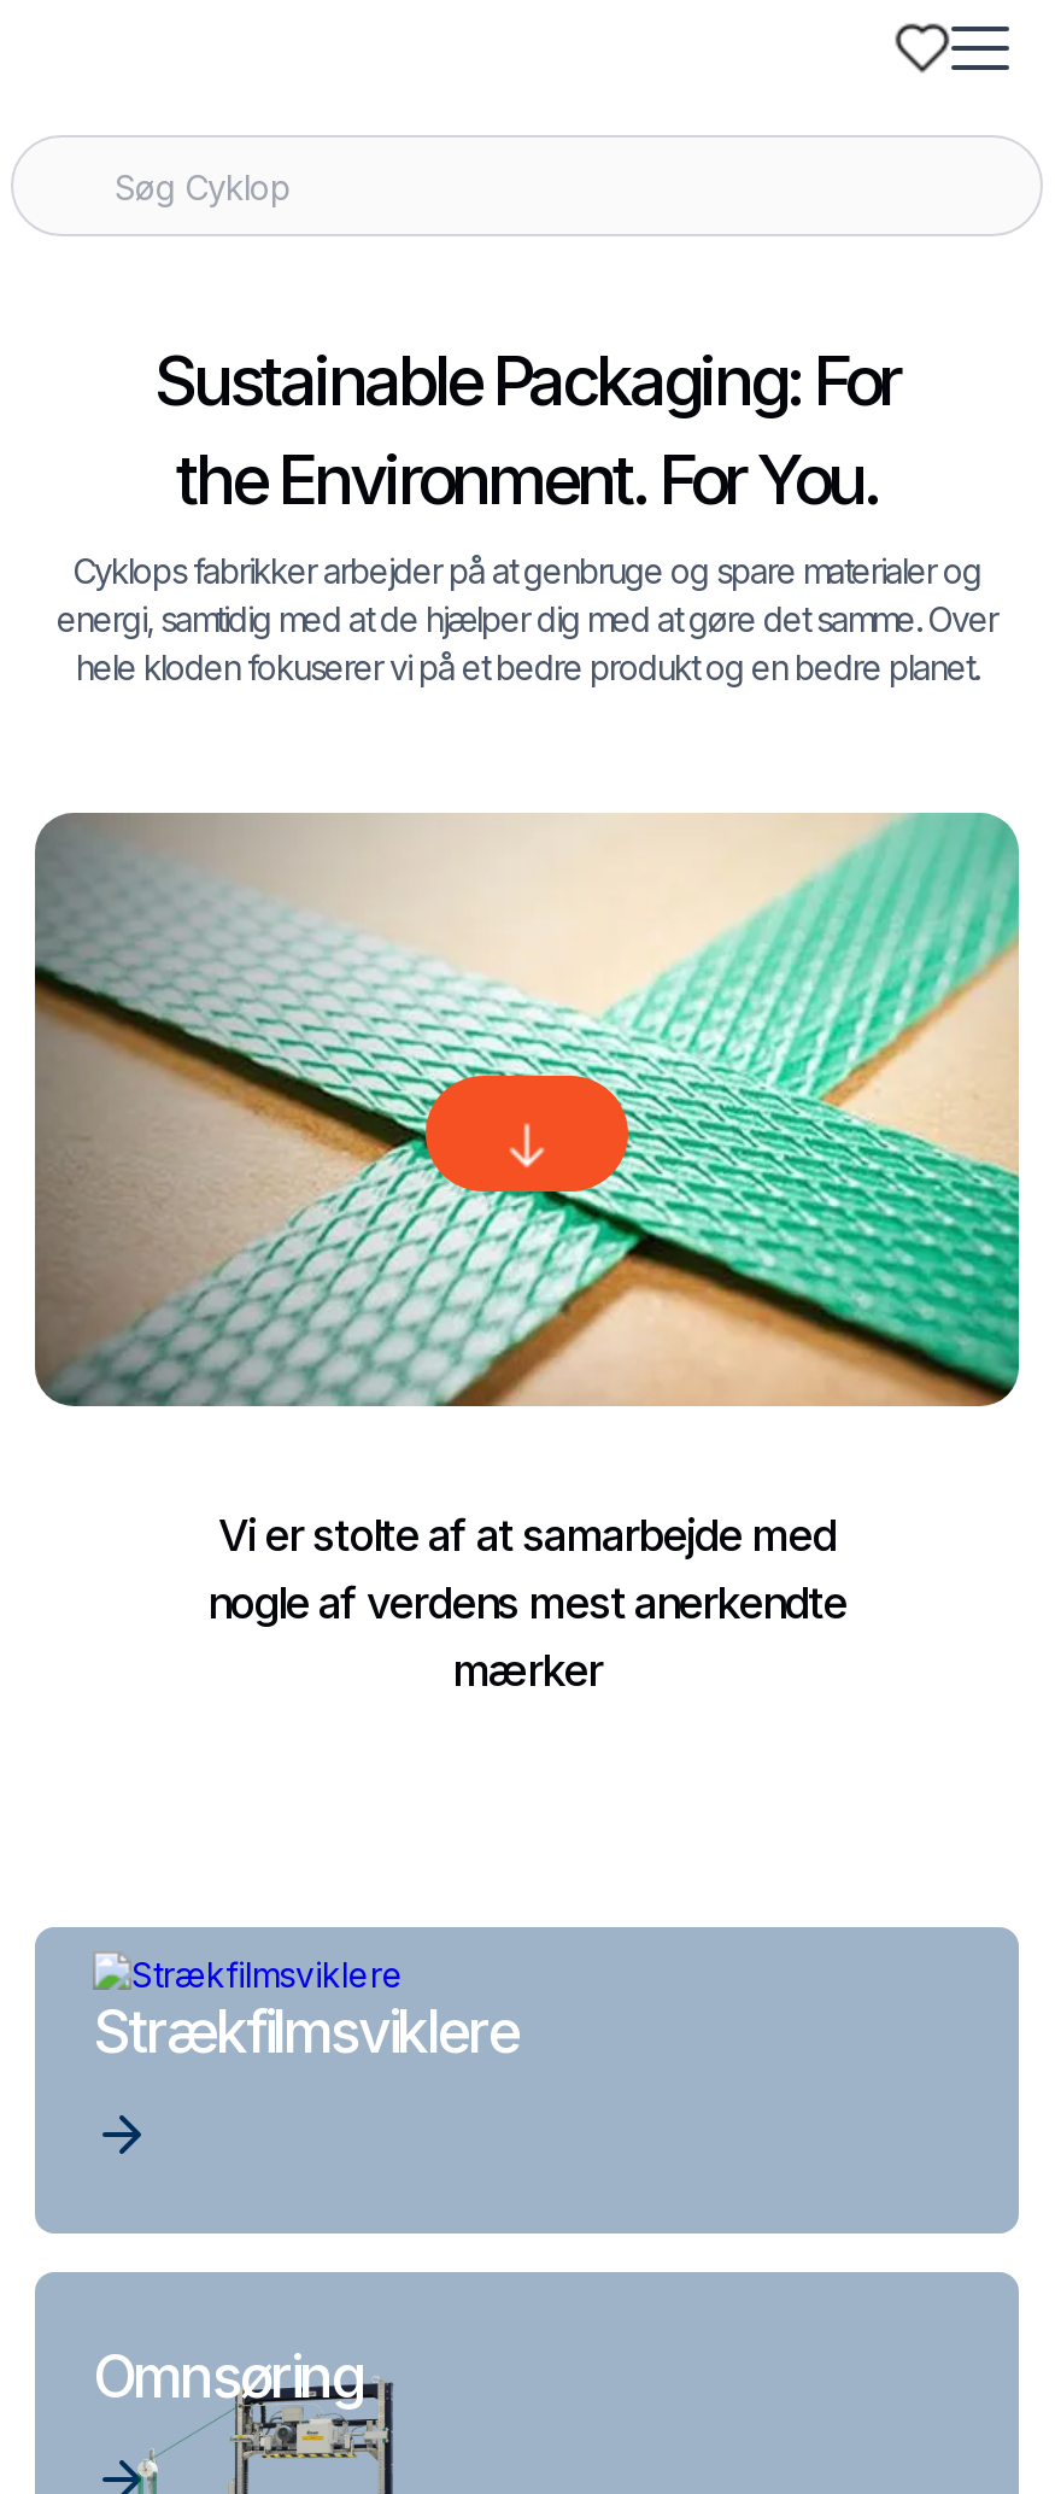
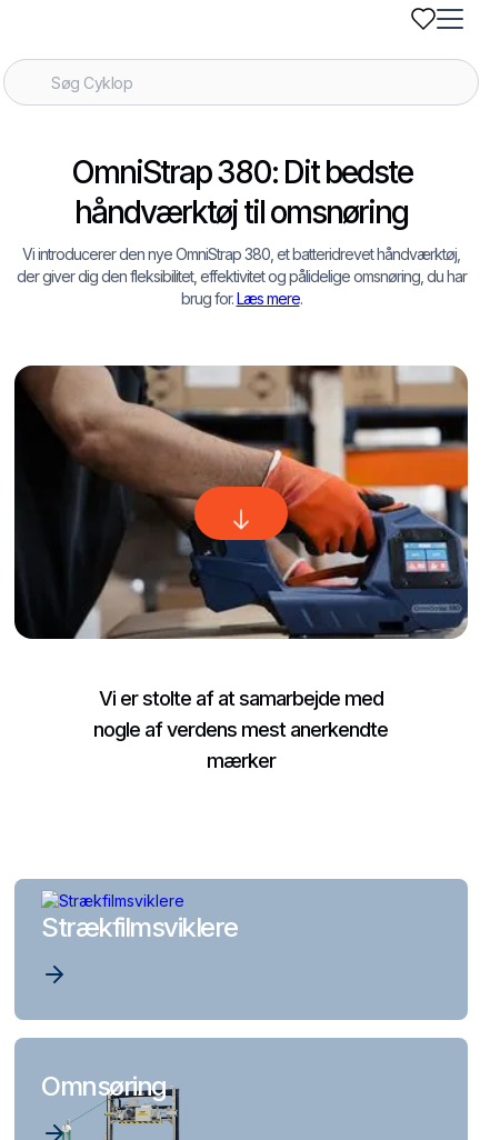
- Sustainable Packaging: For
- the Environment. For You.
- Cyklops fabrikker arbejder på at genbruge og spare materialer og
- energi, samtidig med at de hjælper dig med at gøre det samme. Over
- hele kloden fokuserer vi på et bedre produkt og en bedre planet.
+ OmniStrap 380: Dit bedste
+ håndværktøj til omsnøring
+ Vi introducerer den nye OmniStrap 380, et batteridrevet håndværktøj,
+ der giver dig den fleksibilitet, effektivitet og pålidelige omsnøring, du har
+ brug for. Læs mere

- [image]
+ [image]
